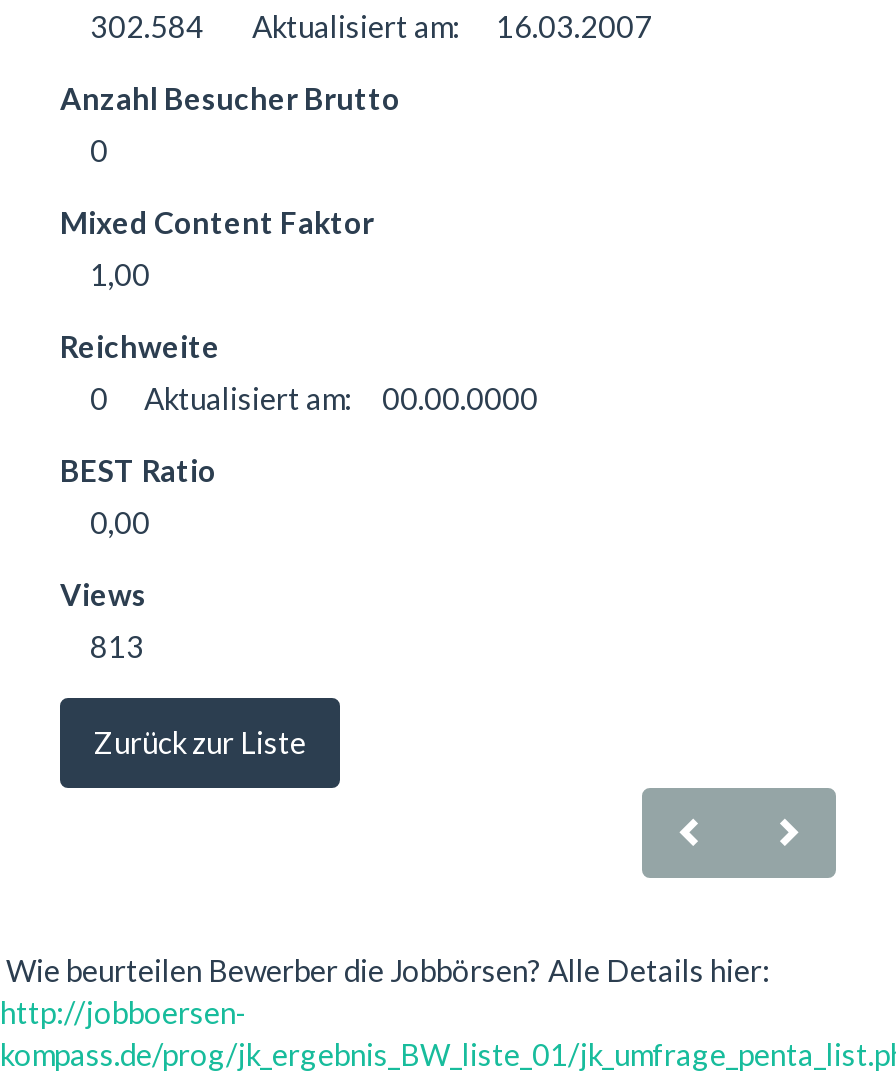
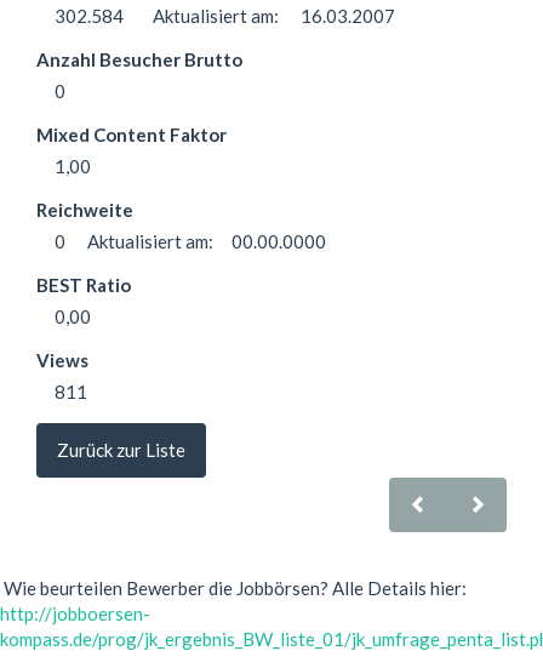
- 813
+ 811
